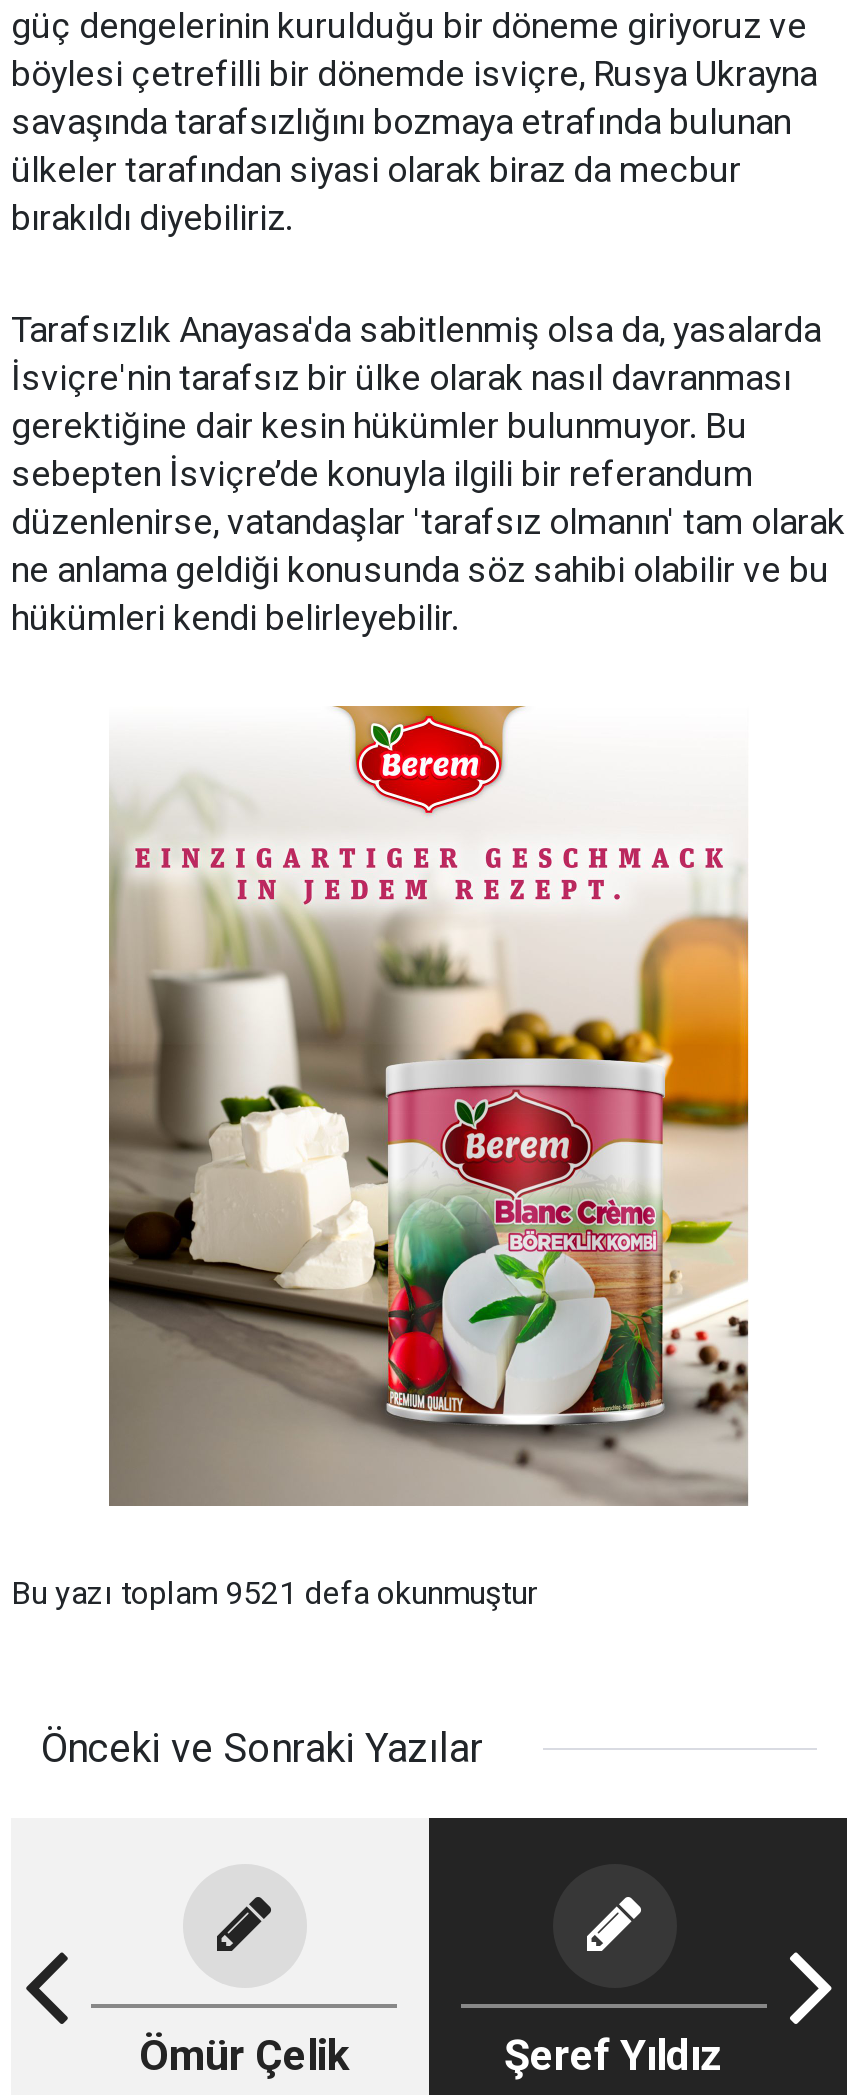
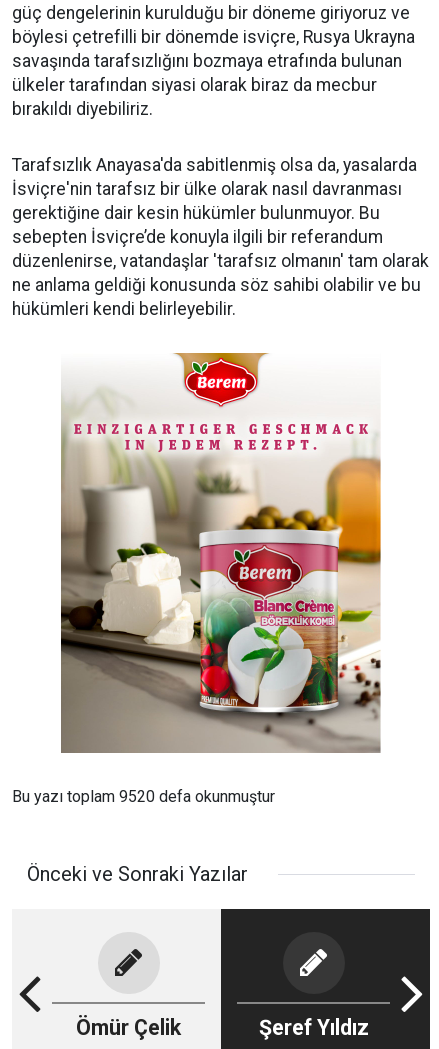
- Bu yazı toplam 9521 defa okunmuştur
+ Bu yazı toplam 9520 defa okunmuştur
